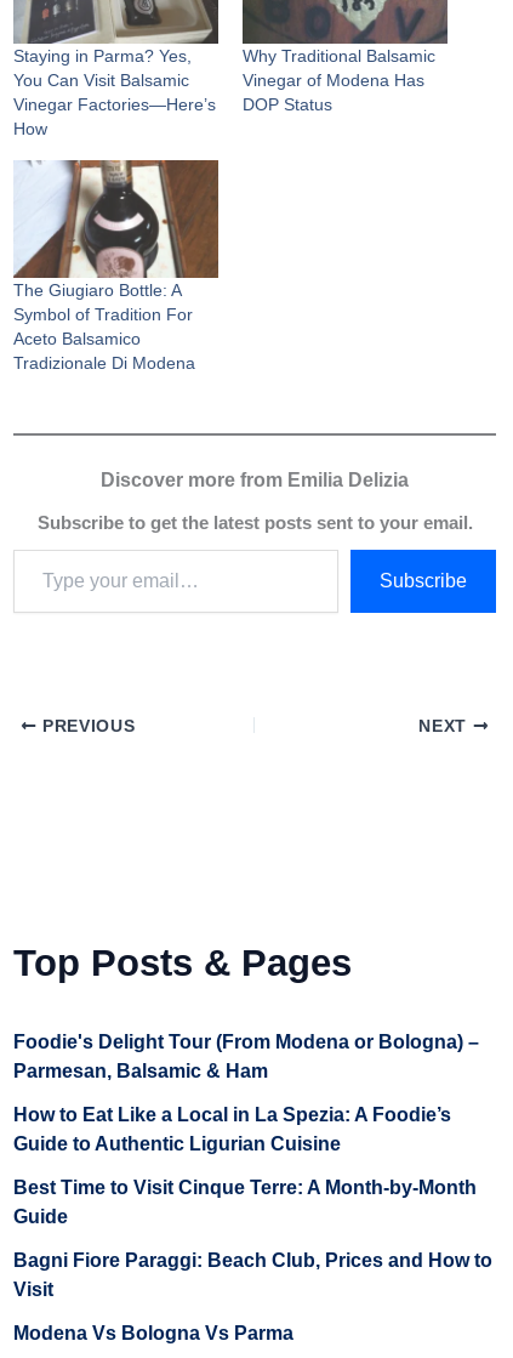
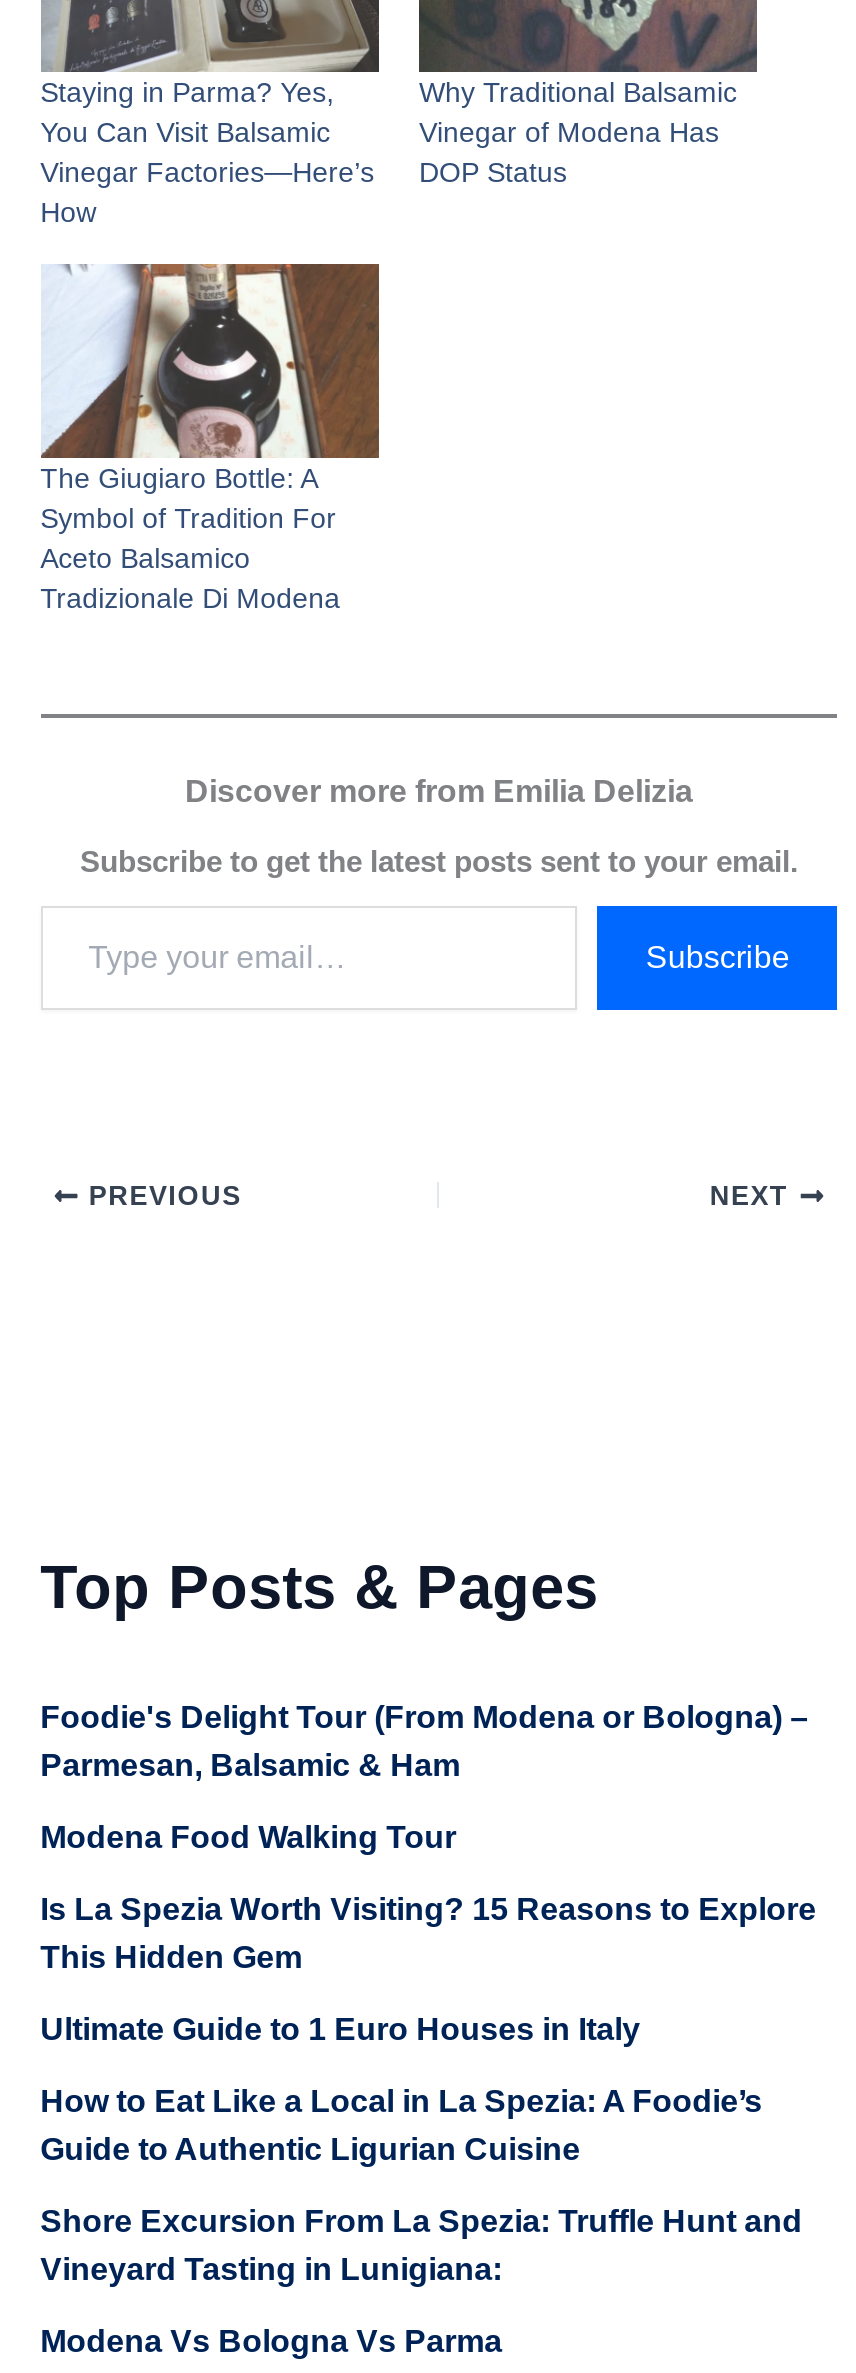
+ Modena Food Walking Tour
+ Is La Spezia Worth Visiting? 15 Reasons to Explore
+ This Hidden Gem
+ Ultimate Guide to 1 Euro Houses in Italy

moved down: How to Eat Like a Local in La Spezia: A Foodie’s | Guide to Authentic Ligurian Cuisine

- Best Time to Visit Cinque Terre: A Month-by-Month
- Guide
- Bagni Fiore Paraggi: Beach Club, Prices and How to
- Visit
+ Shore Excursion From La Spezia: Truffle Hunt and
+ Vineyard Tasting in Lunigiana:
